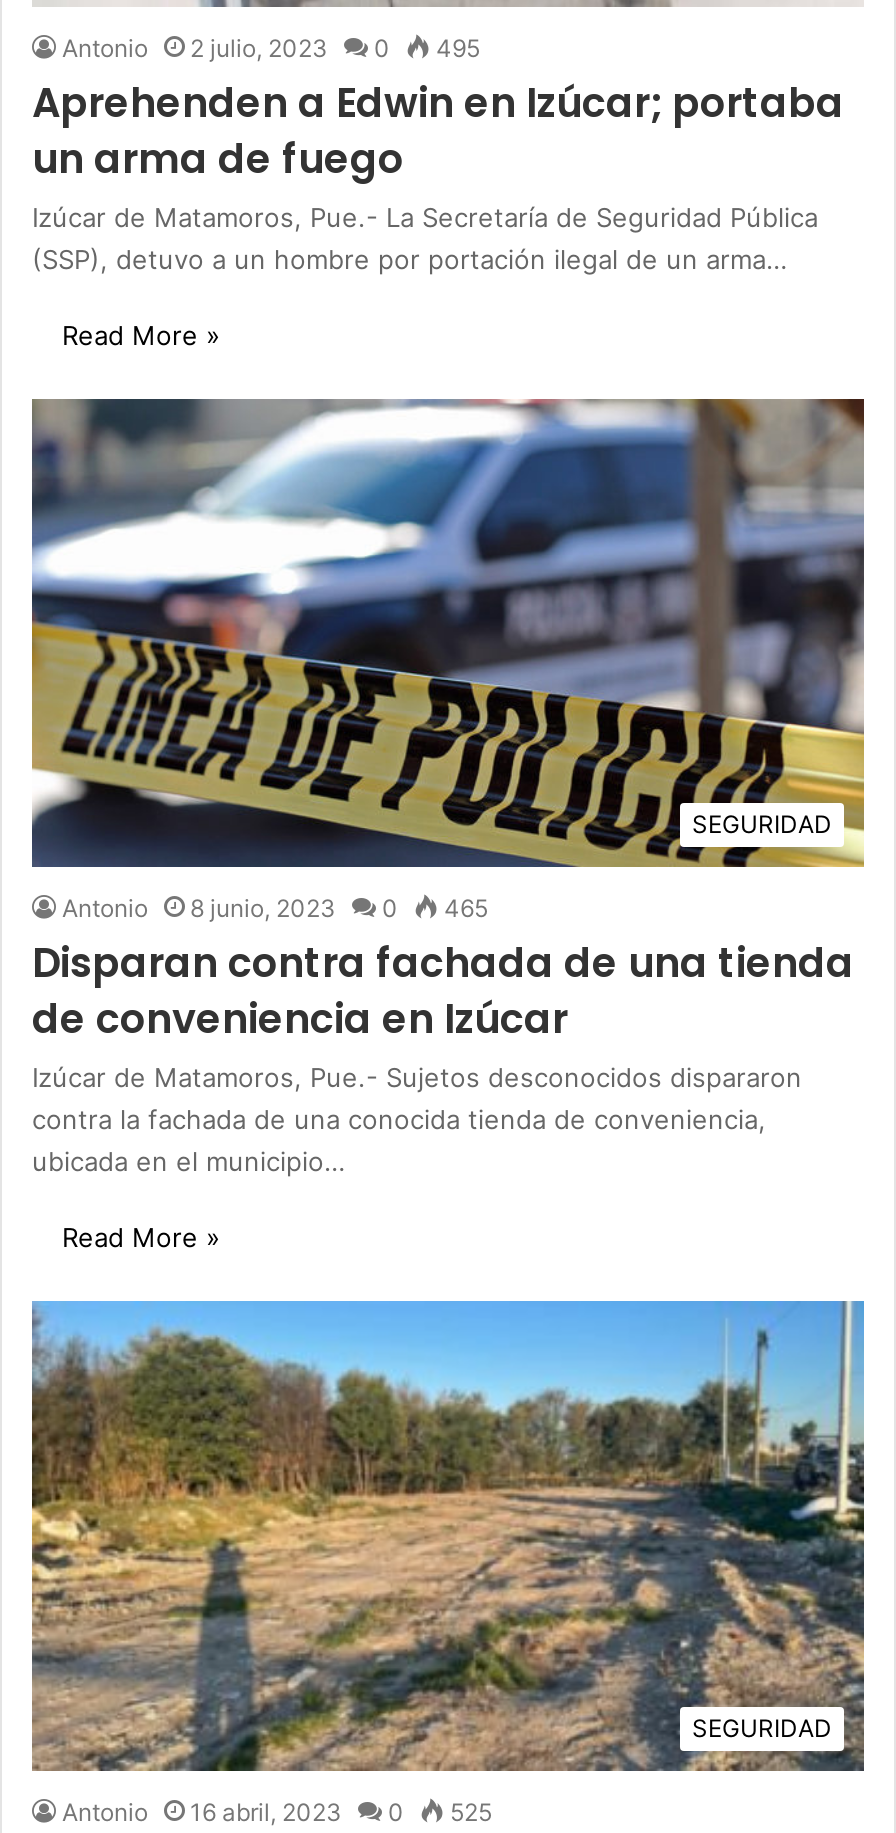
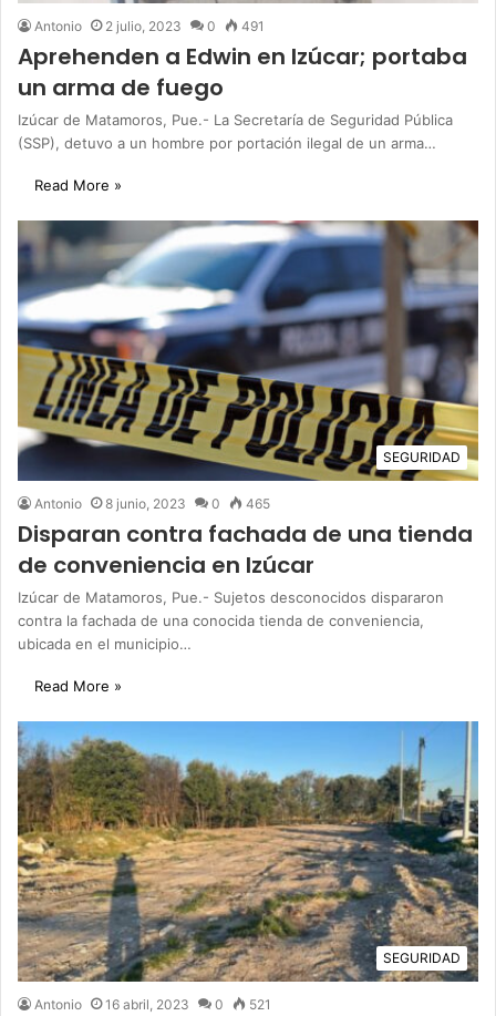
- Antonio 2 julio, 2023 0 495
+ Antonio 2 julio, 2023 0 491

- Antonio 16 abril, 2023 0 525
+ Antonio 16 abril, 2023 0 521
